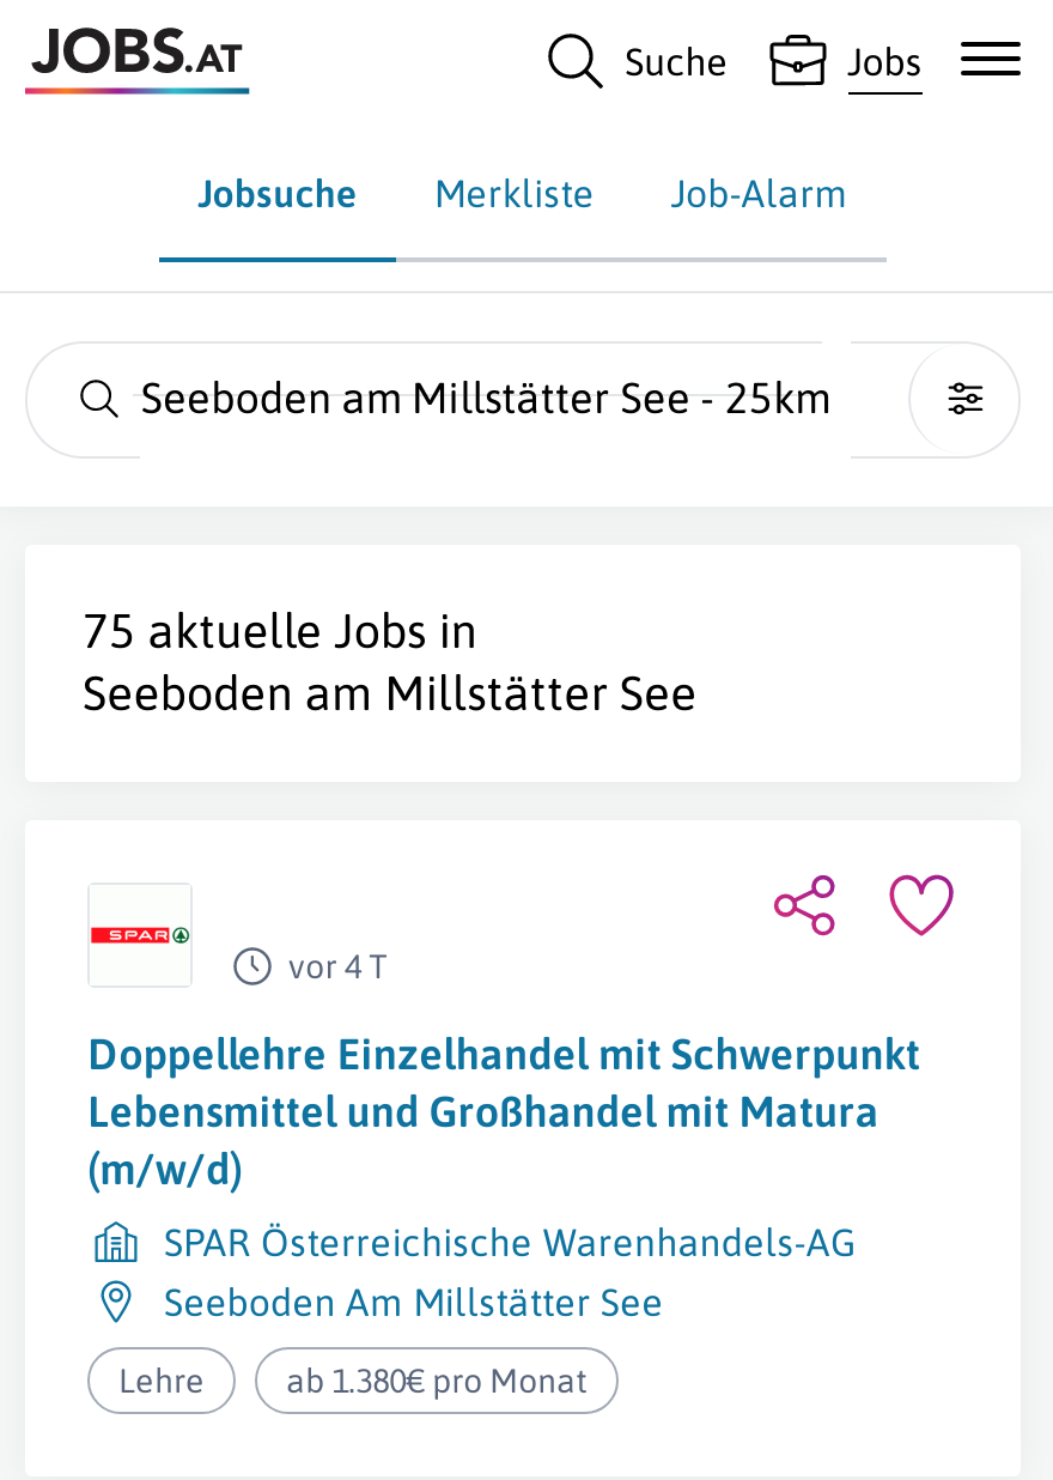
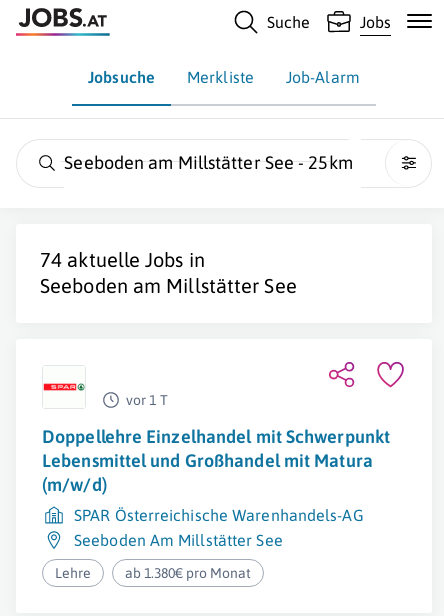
- 75 aktuelle Jobs in
+ 74 aktuelle Jobs in

- vor 4 T
+ vor 1 T
